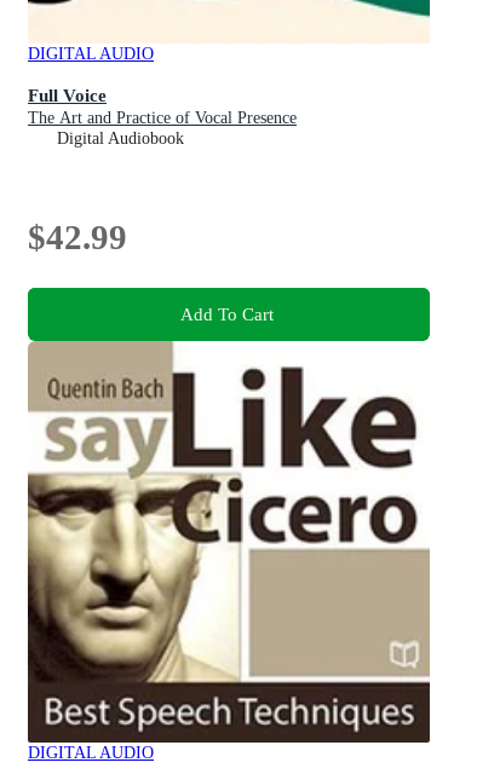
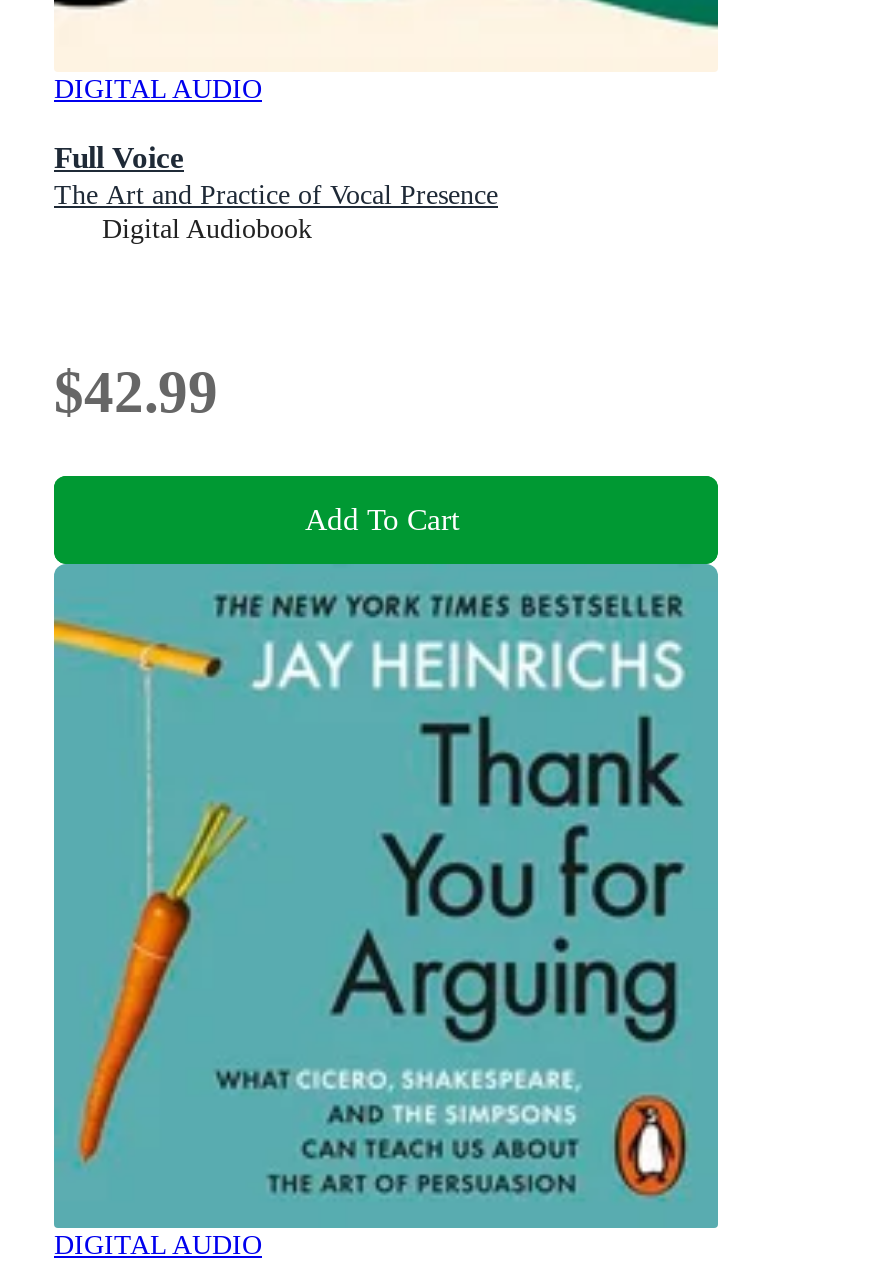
- [image]
+ [image]
